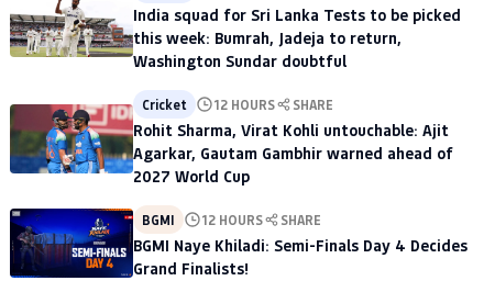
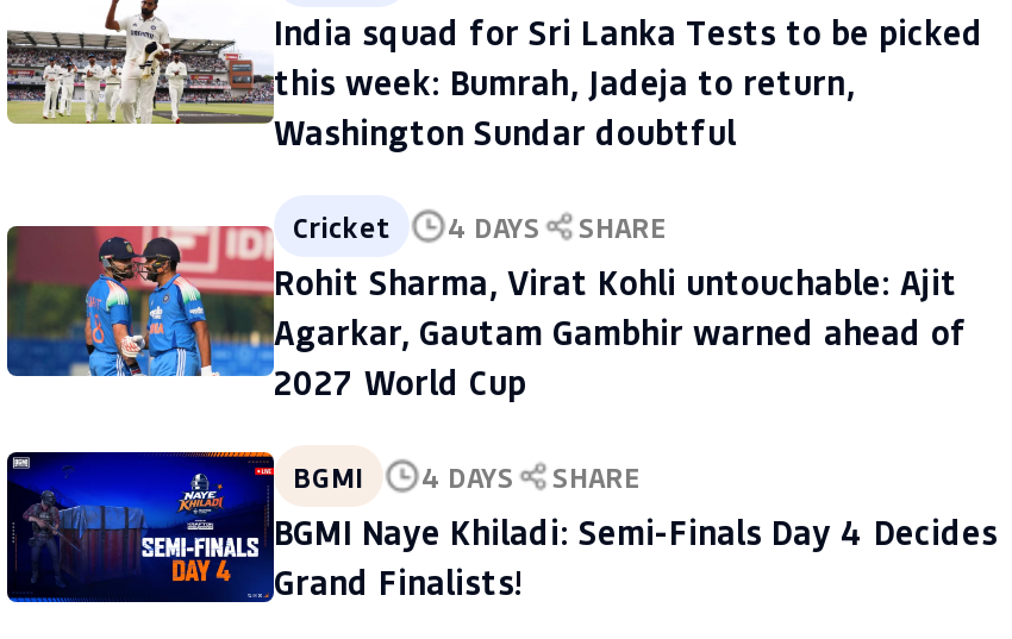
- Cricket 12 HOURS SHARE
+ Cricket 4 DAYS SHARE

- BGMI 12 HOURS SHARE
+ BGMI 4 DAYS SHARE
